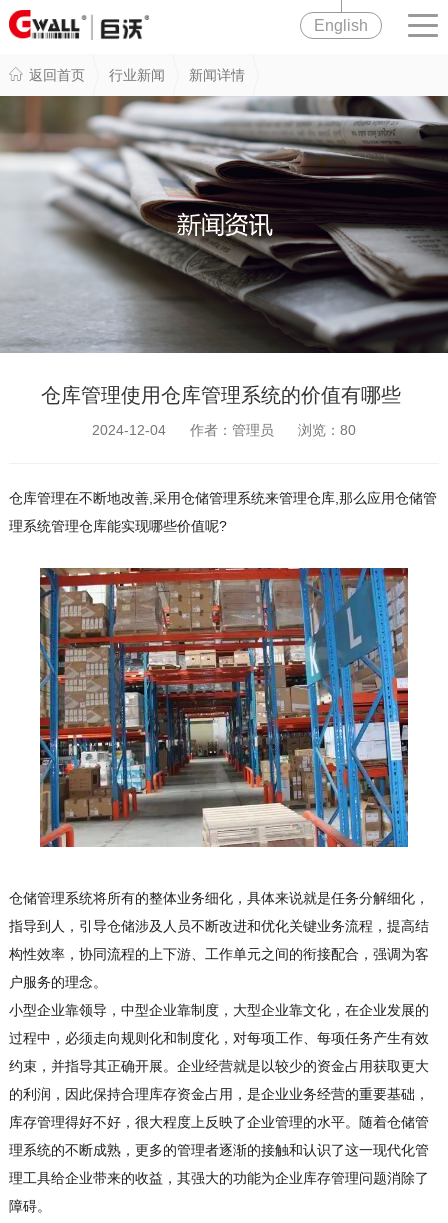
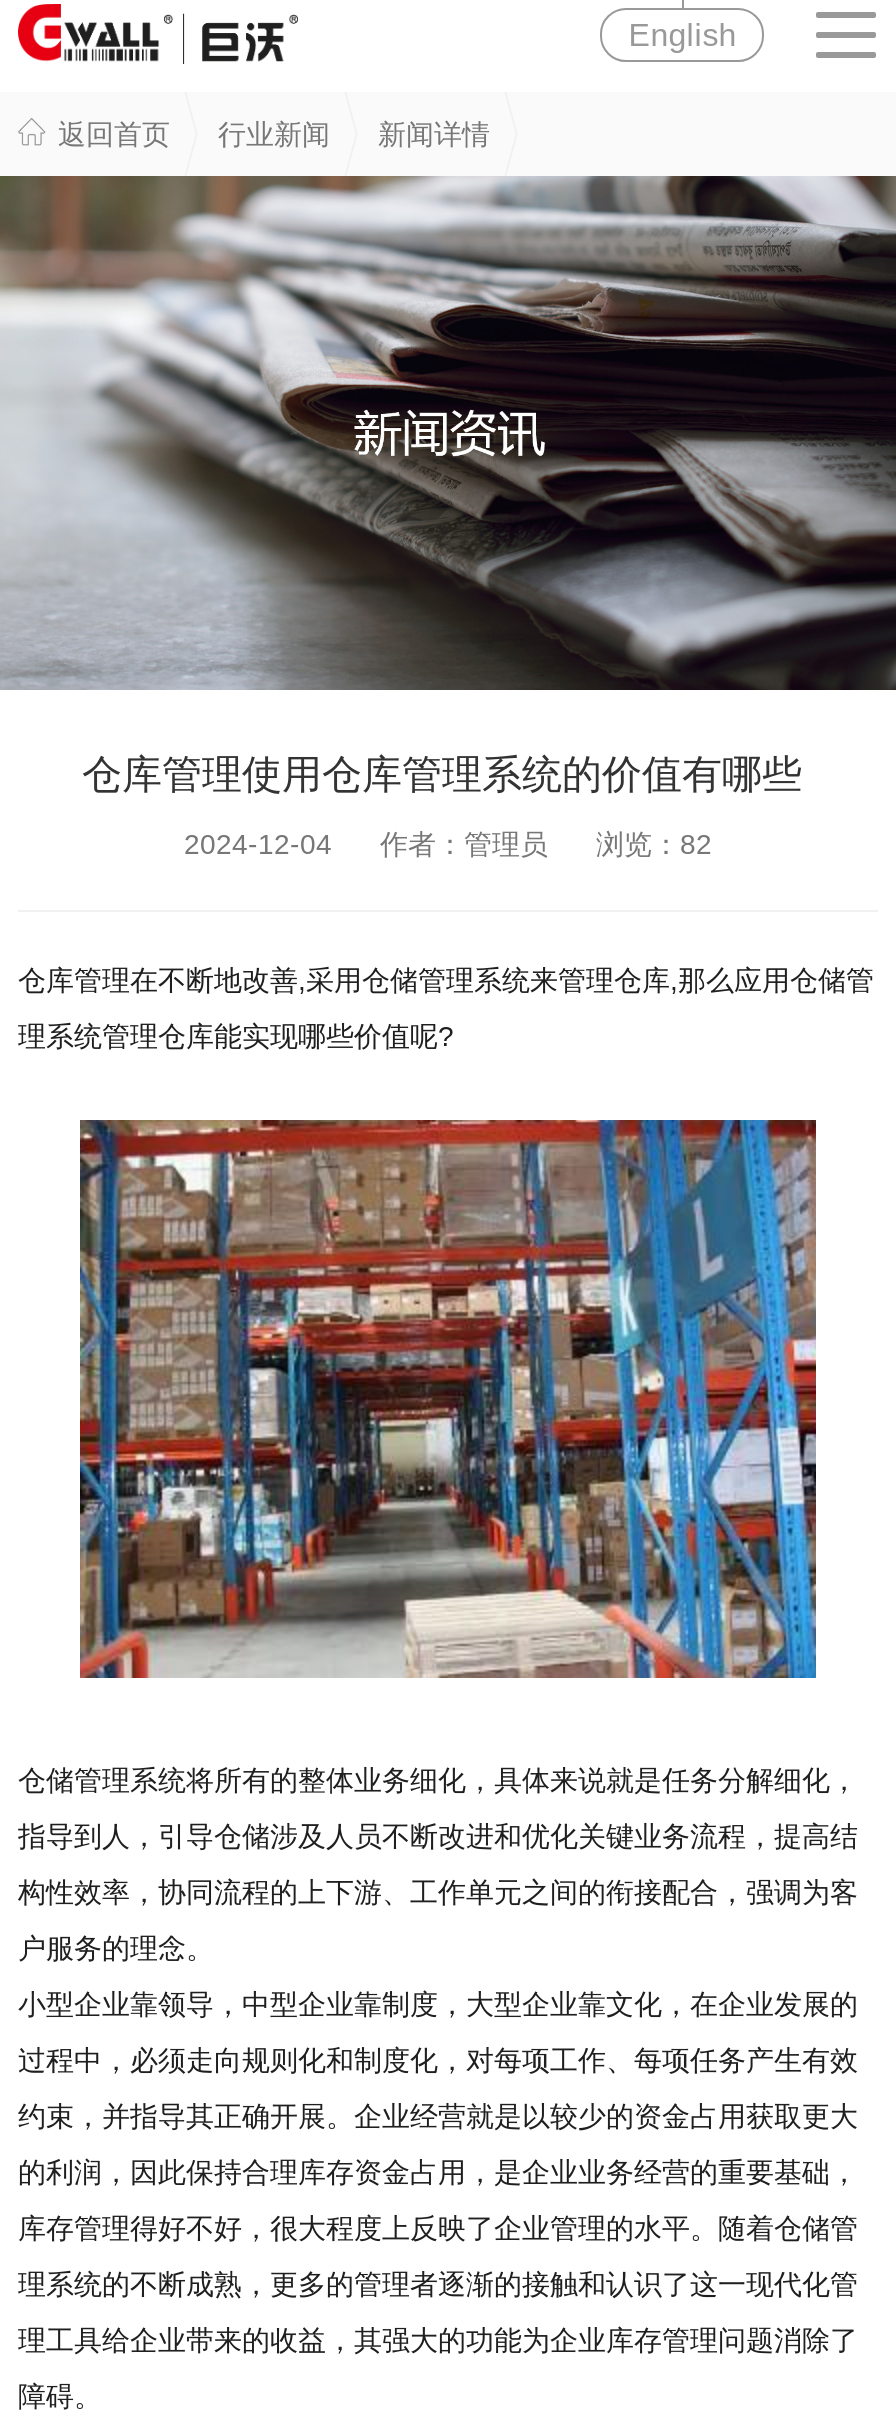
- 2024-12-04 作者：管理员 浏览：80
+ 2024-12-04 作者：管理员 浏览：82
